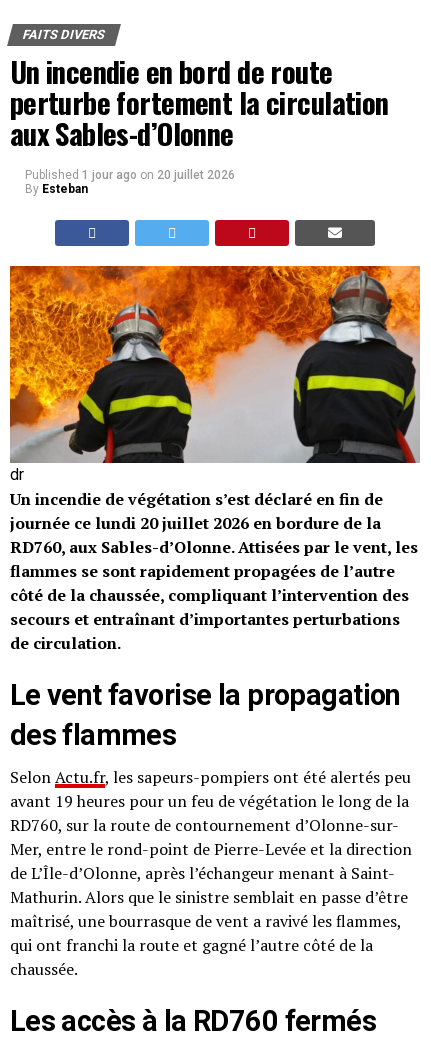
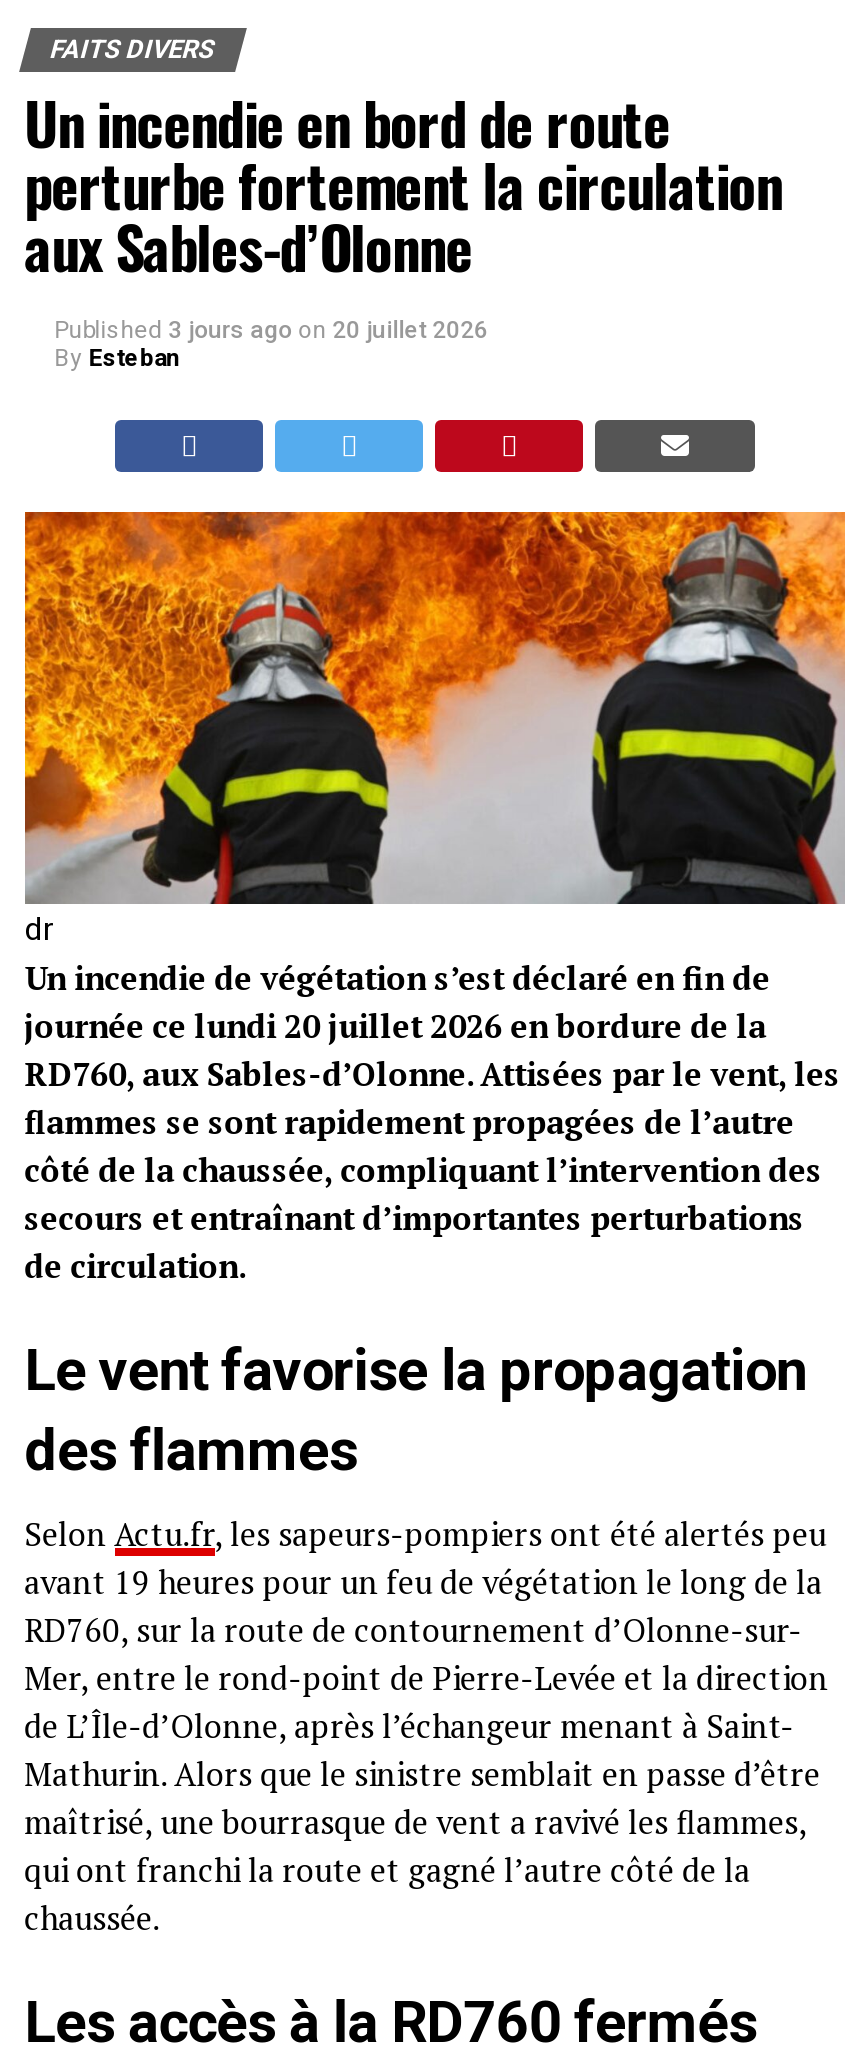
- Published 1 jour ago on 20 juillet 2026
+ Published 3 jours ago on 20 juillet 2026
